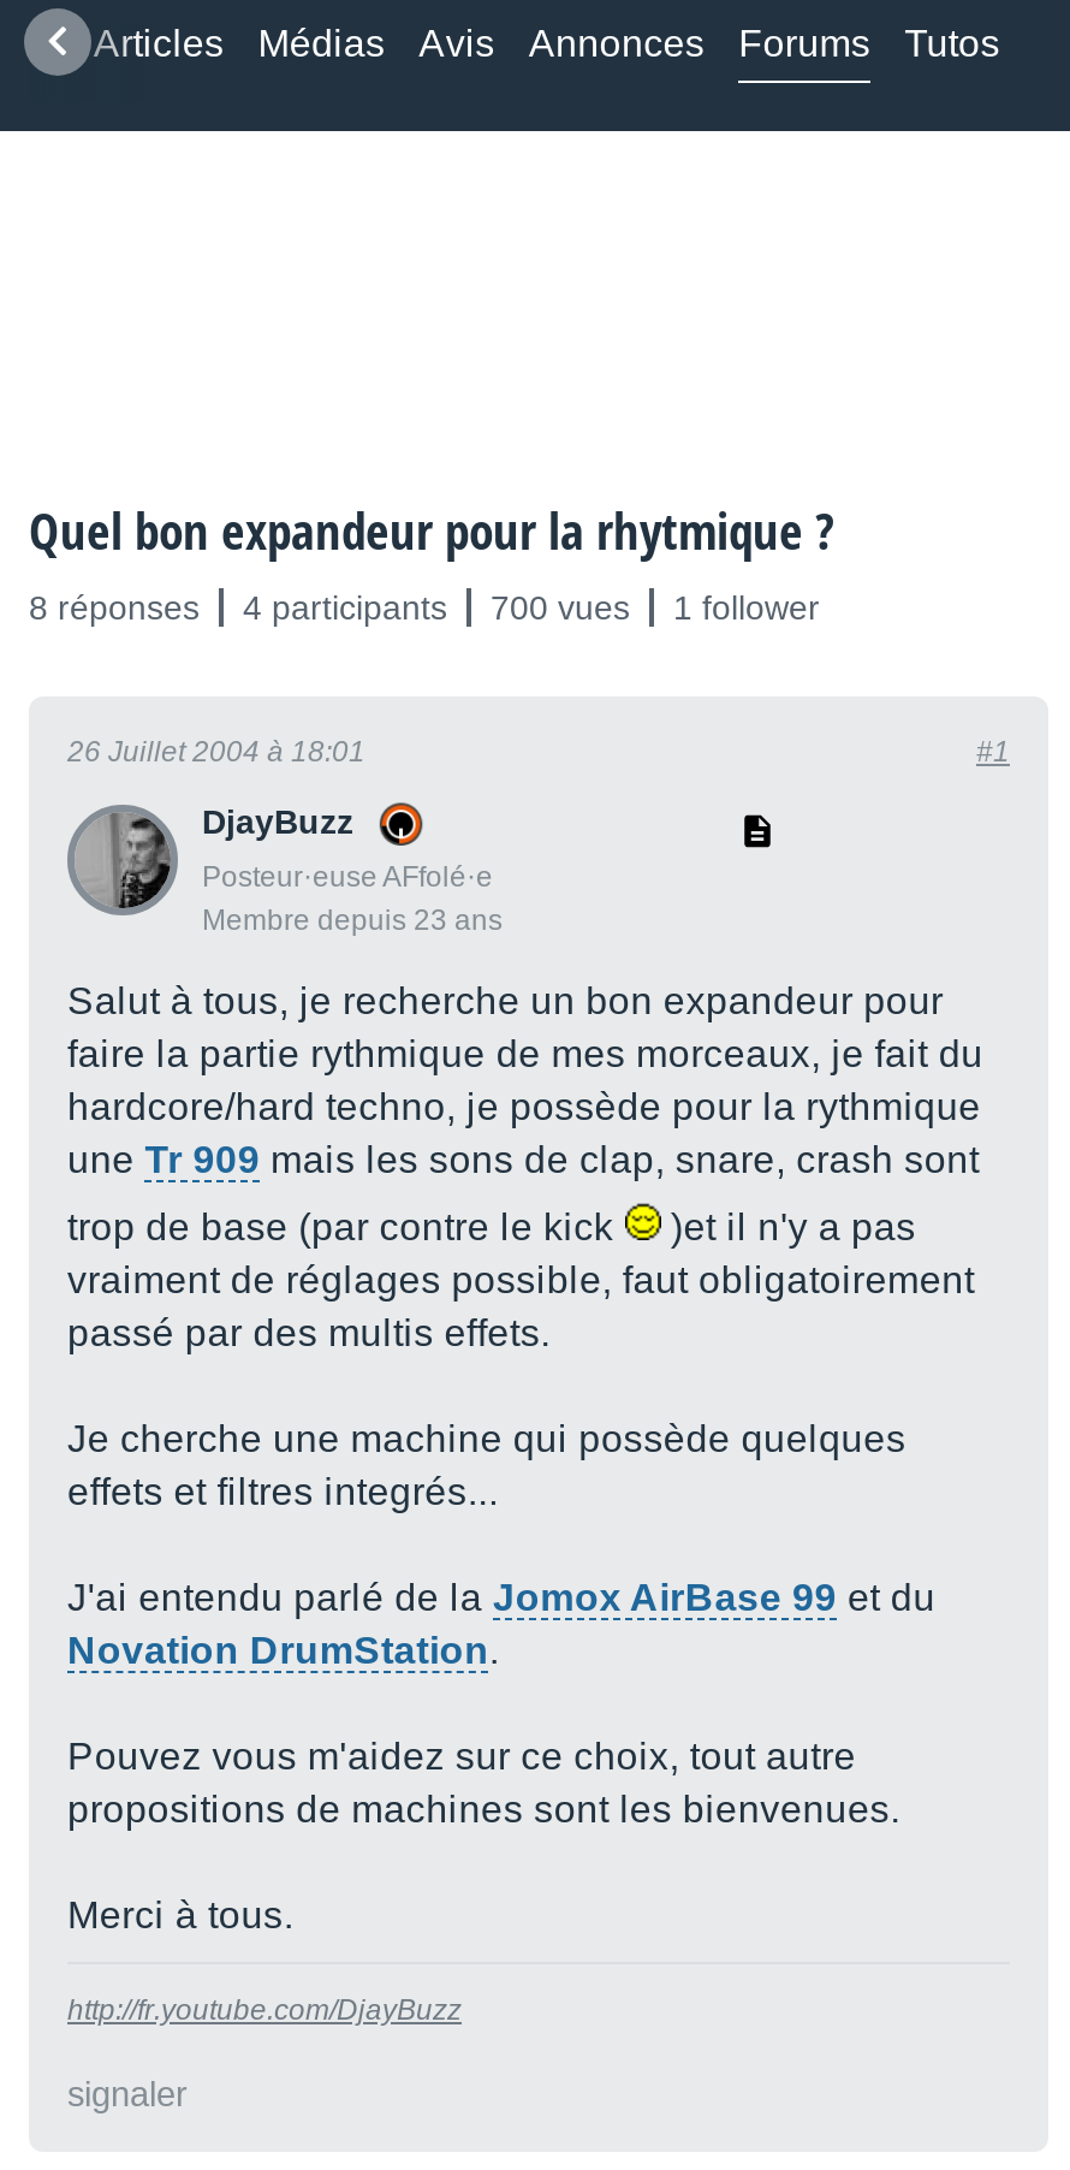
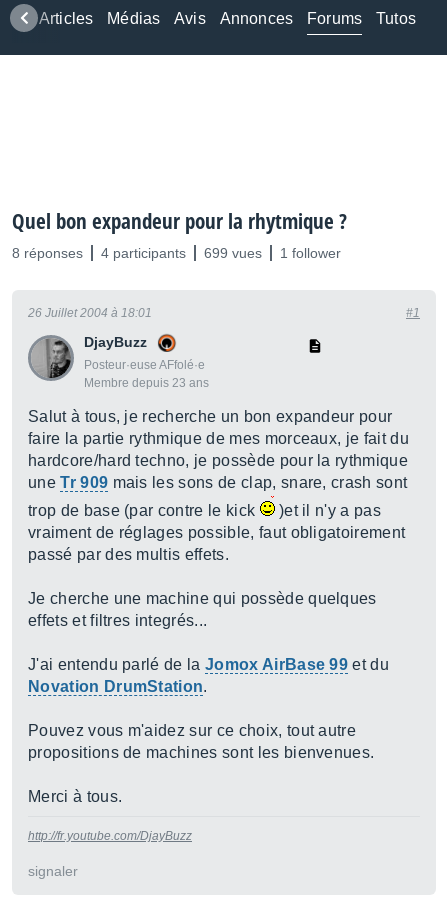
- 8 réponses 4 participants 700 vues 1 follower
+ 8 réponses 4 participants 699 vues 1 follower
